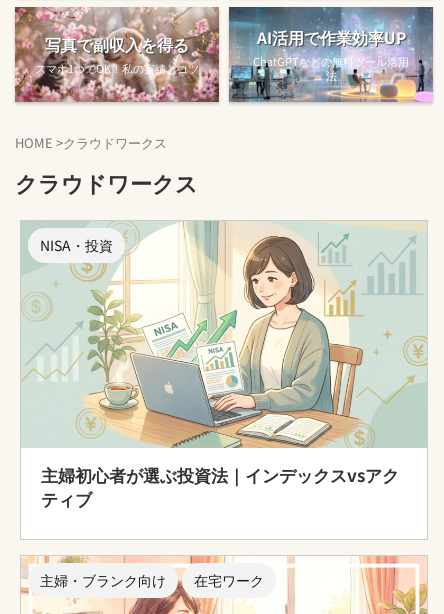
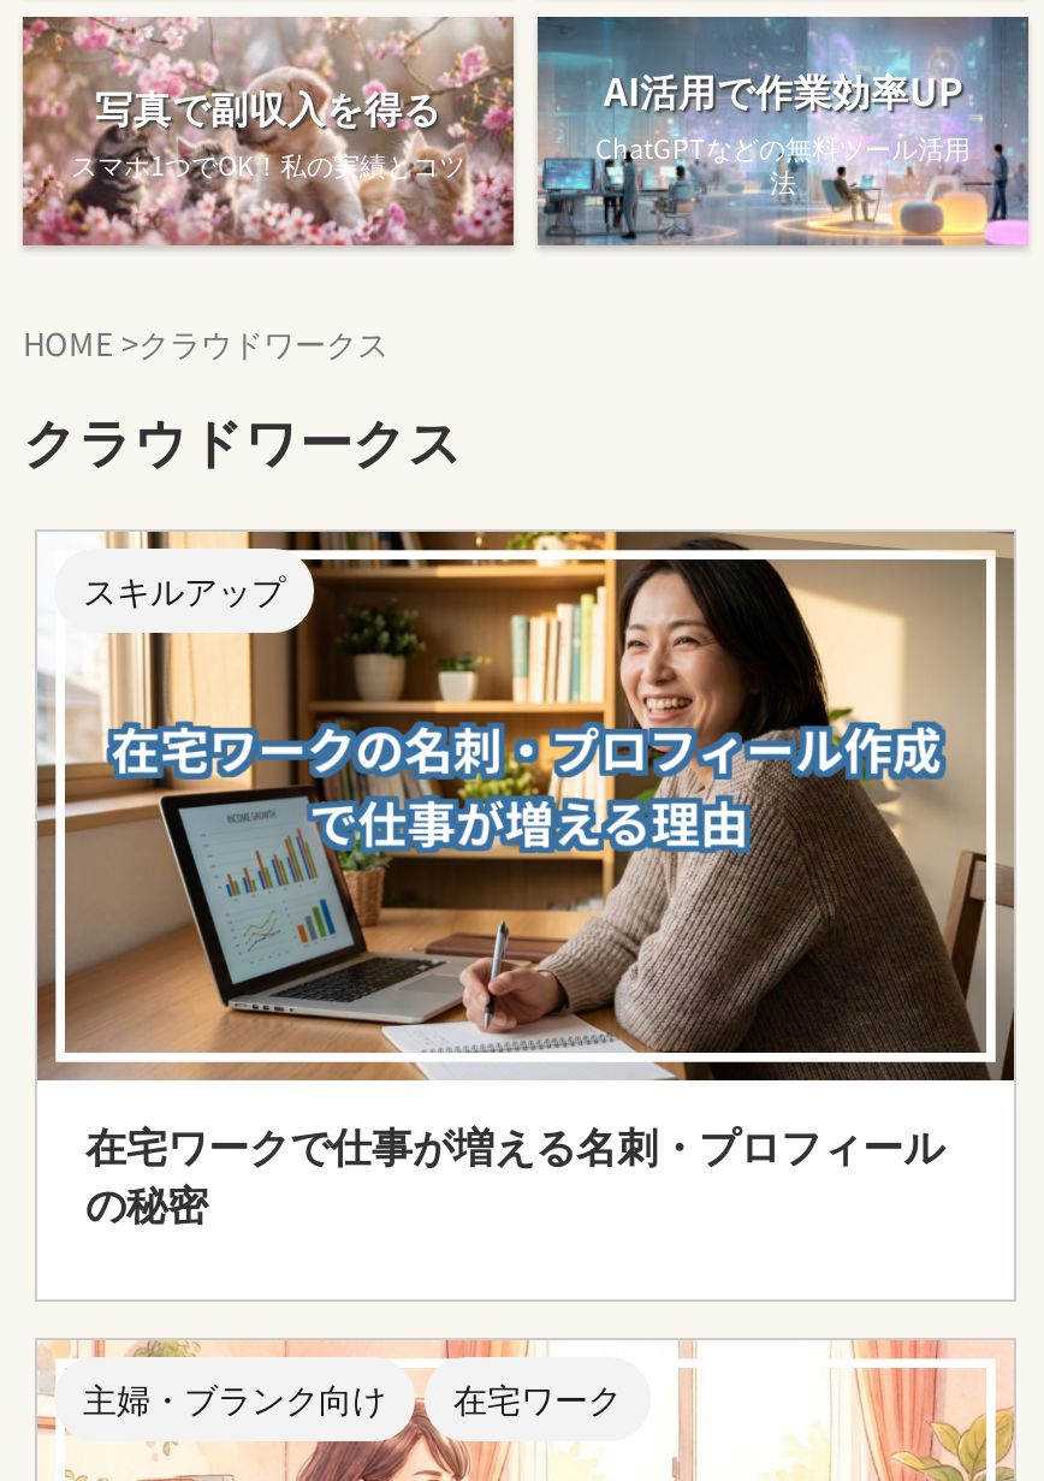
- [image]
- NISA・投資
+ [image]
+ スキルアップ

- 主婦初心者が選ぶ投資法｜インデックスvsアク
- ティブ
+ 在宅ワークで仕事が増える名刺・プロフィール
+ の秘密
